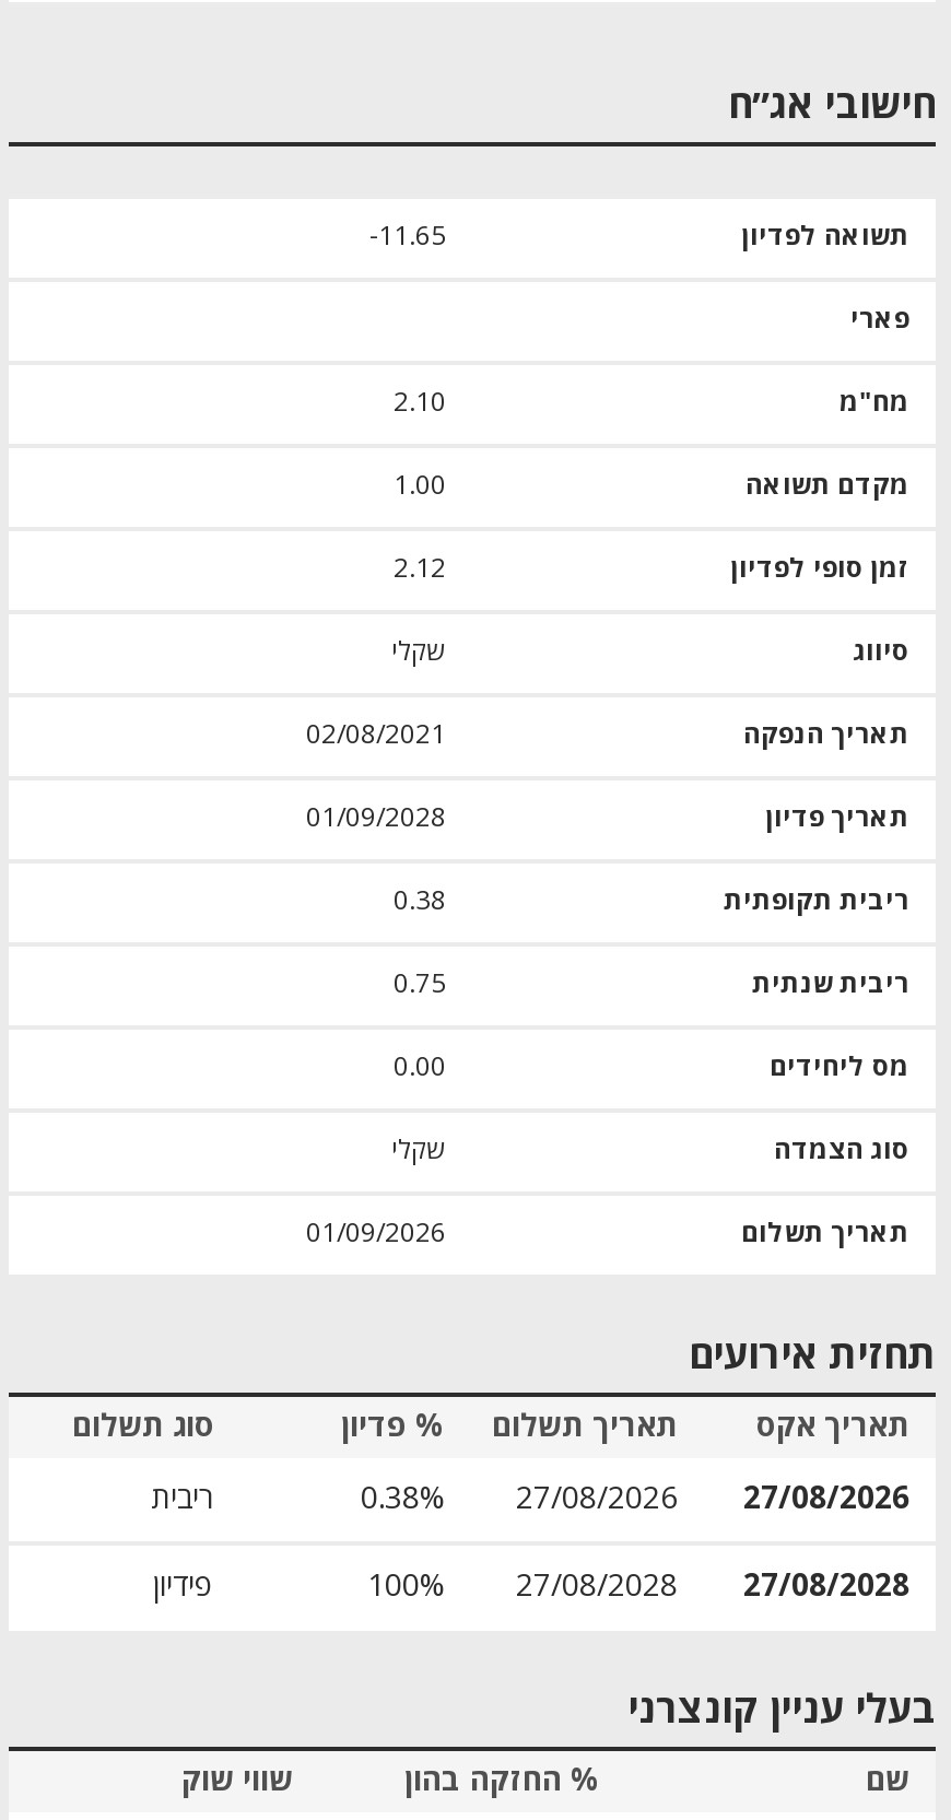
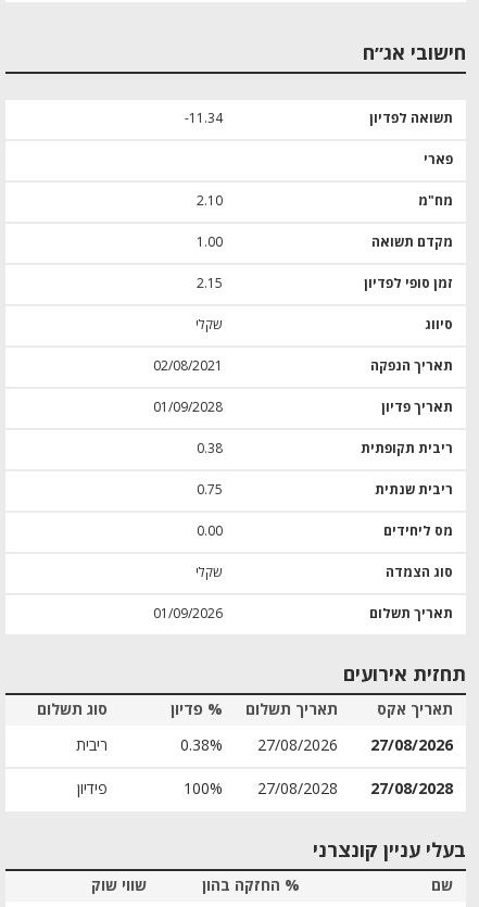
- -11.65
+ -11.34

- 2.12
+ 2.15
